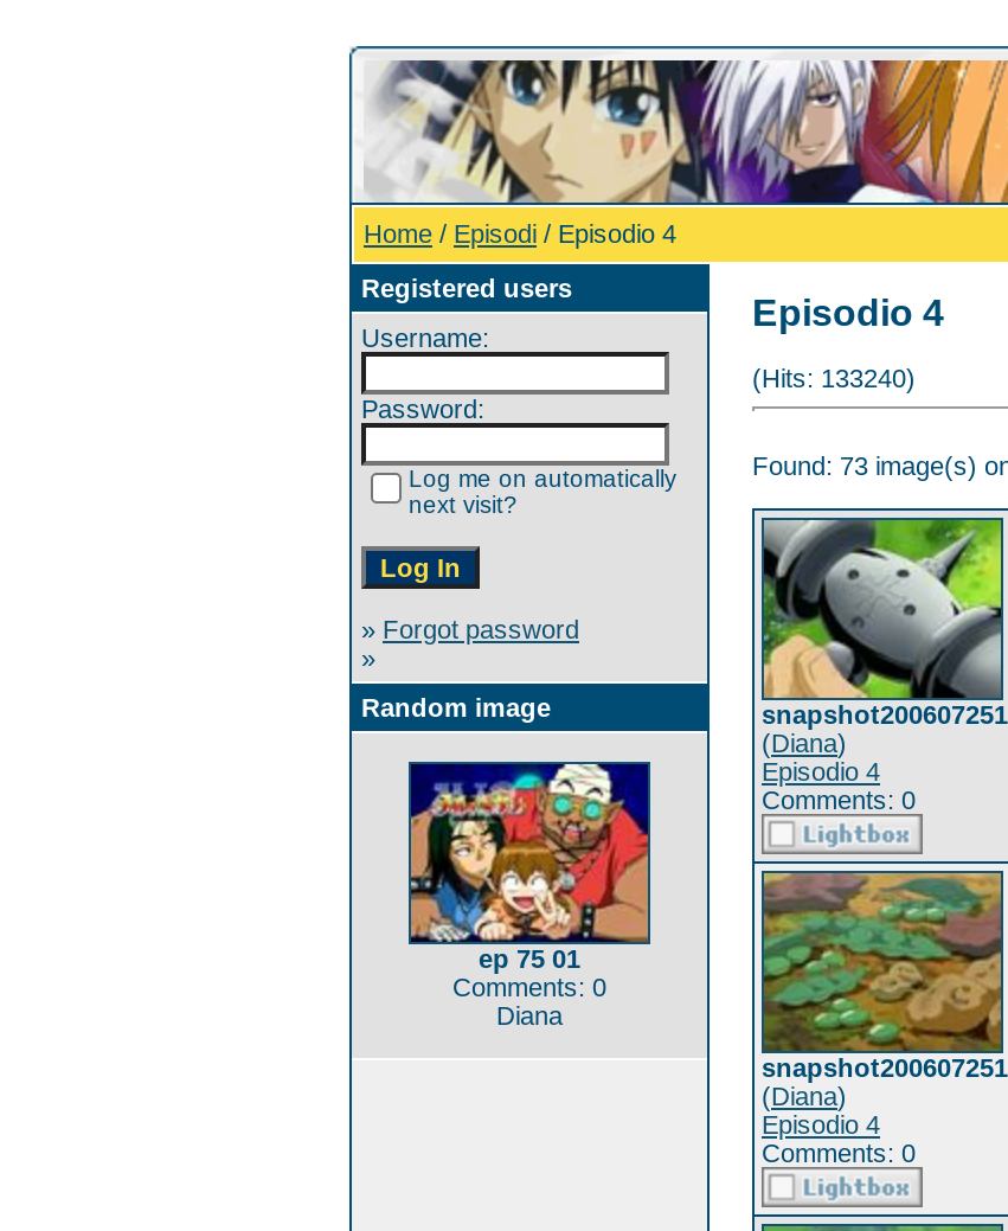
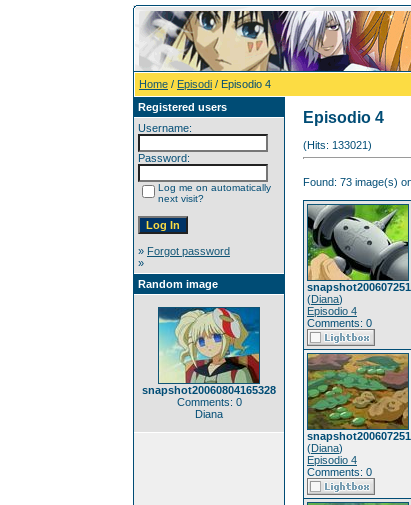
- (Hits: 133240)
+ (Hits: 133021)

- [image]
- ep 75 01
+ [image]
+ snapshot20060804165328
